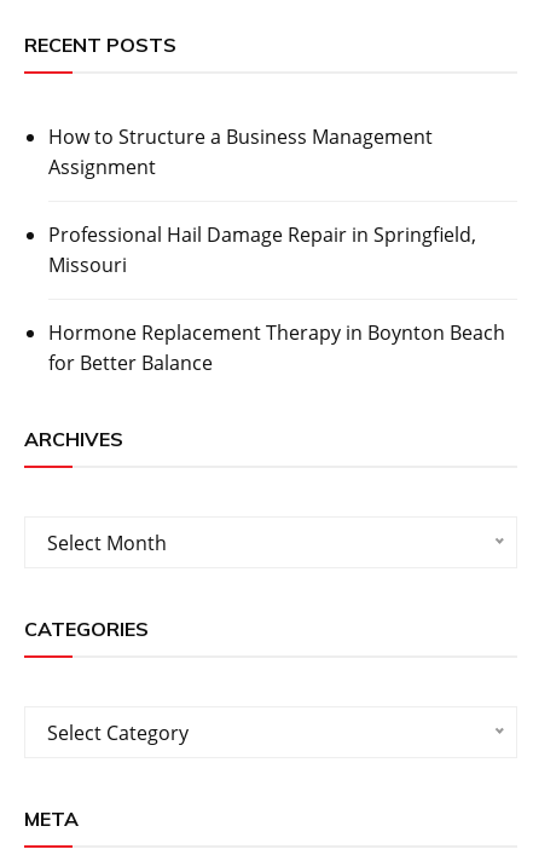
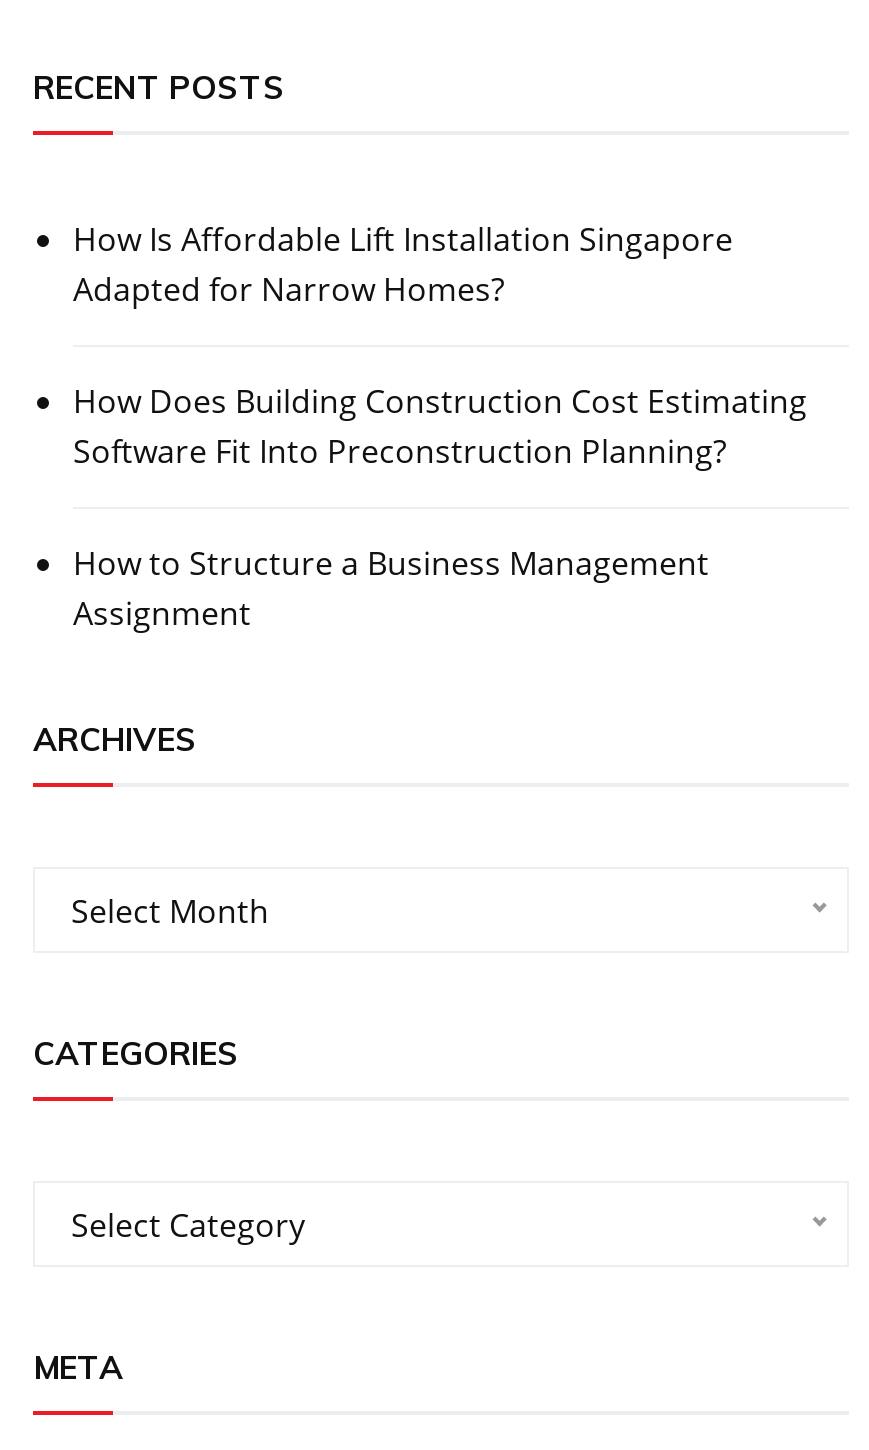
+ How Is Affordable Lift Installation Singapore
+ Adapted for Narrow Homes?
+ How Does Building Construction Cost Estimating
+ Software Fit Into Preconstruction Planning?

moved down: How to Structure a Business Management | Assignment

- Professional Hail Damage Repair in Springfield,
- Missouri
- Hormone Replacement Therapy in Boynton Beach
- for Better Balance
